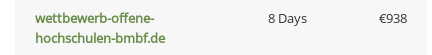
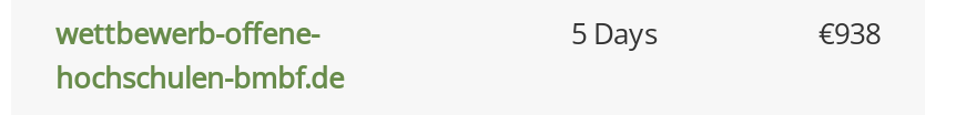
- 8 Days
+ 5 Days
